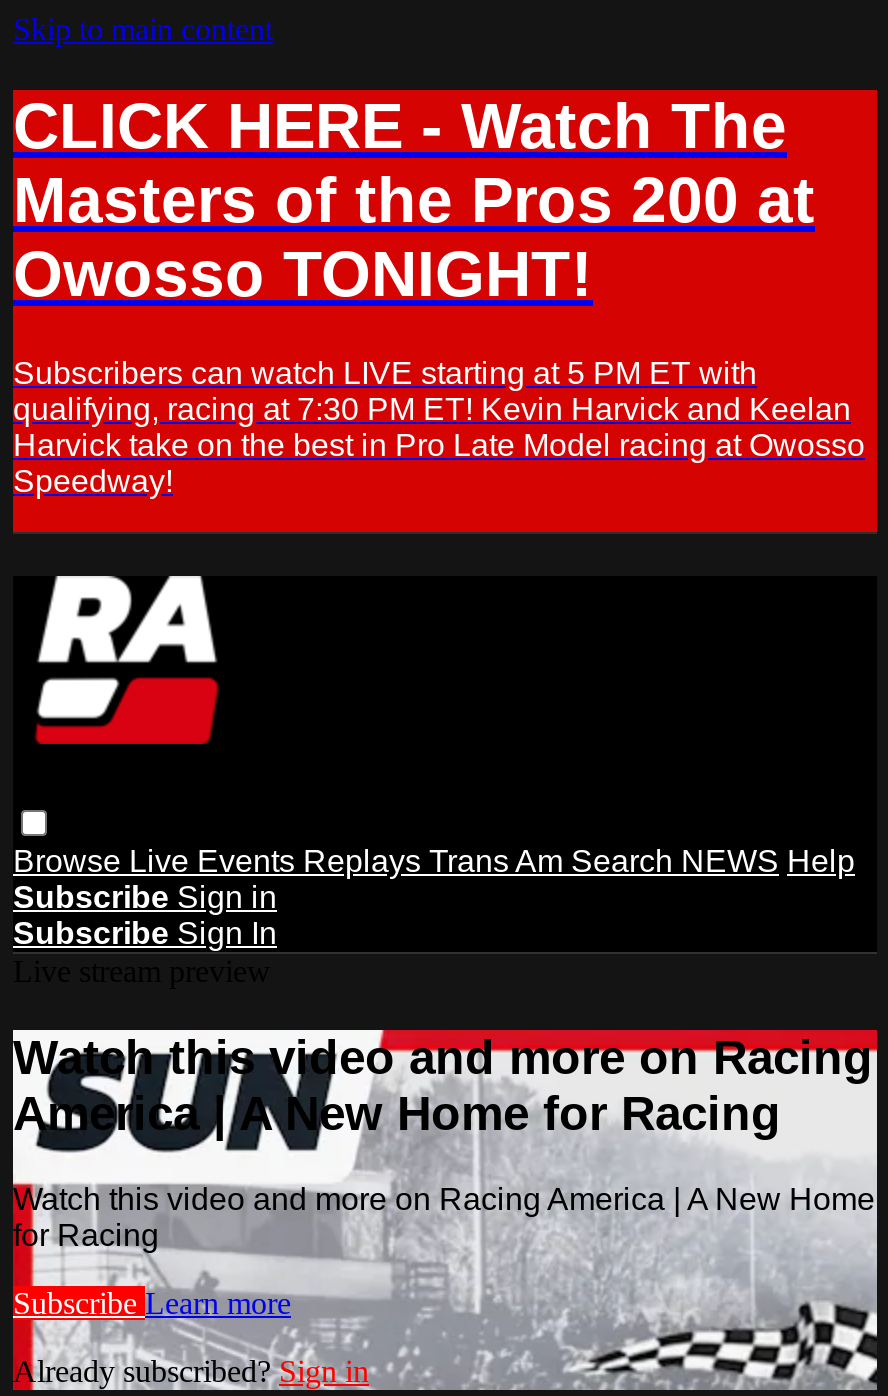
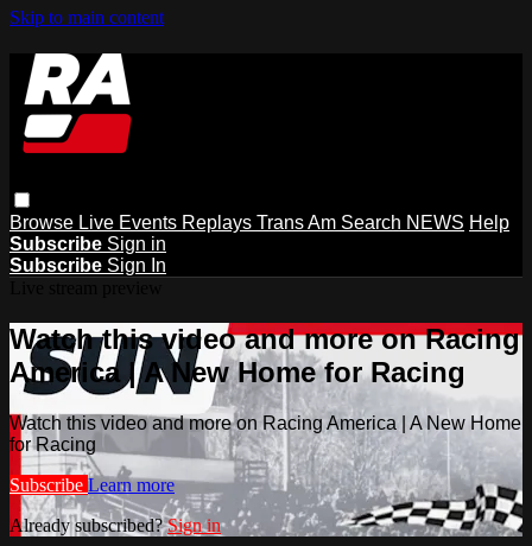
- [image]
- CLICK HERE - Watch The
- Masters of the Pros 200 at
- Owosso TONIGHT!
- Subscribers can watch LIVE starting at 5 PM ET with
- qualifying, racing at 7:30 PM ET! Kevin Harvick and Keelan
- Harvick take on the best in Pro Late Model racing at Owosso
- Speedway!
